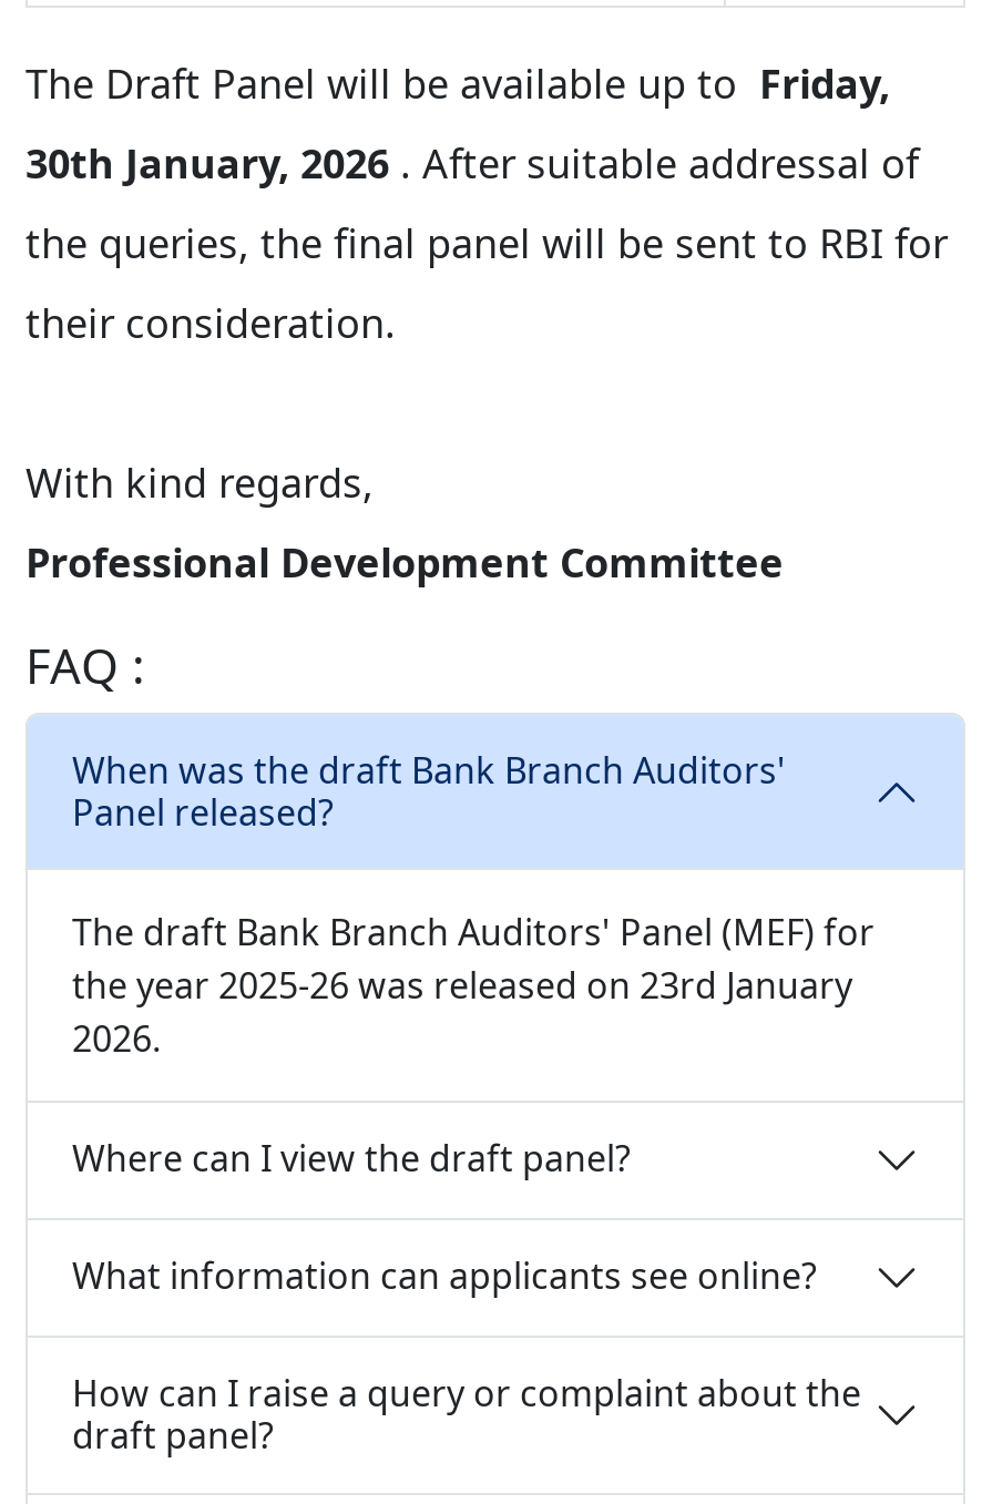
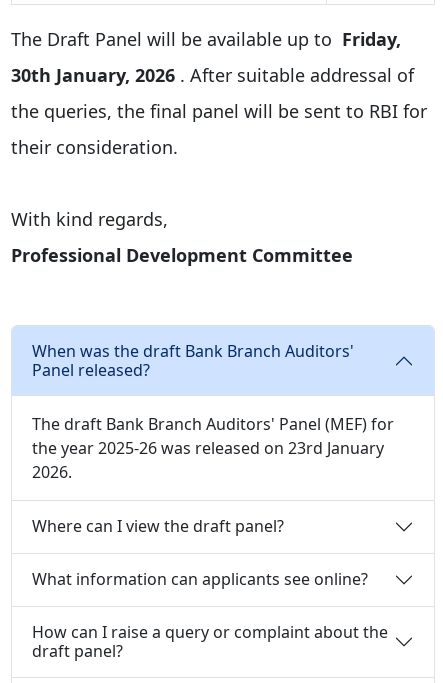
- FAQ :
